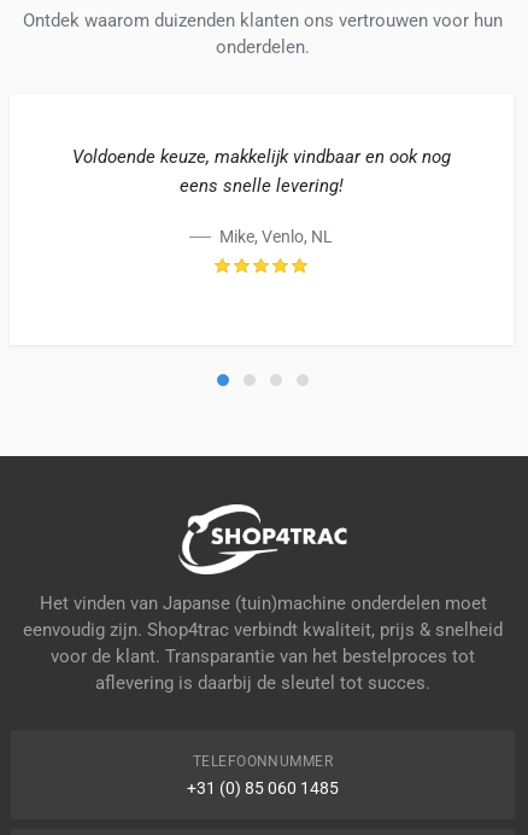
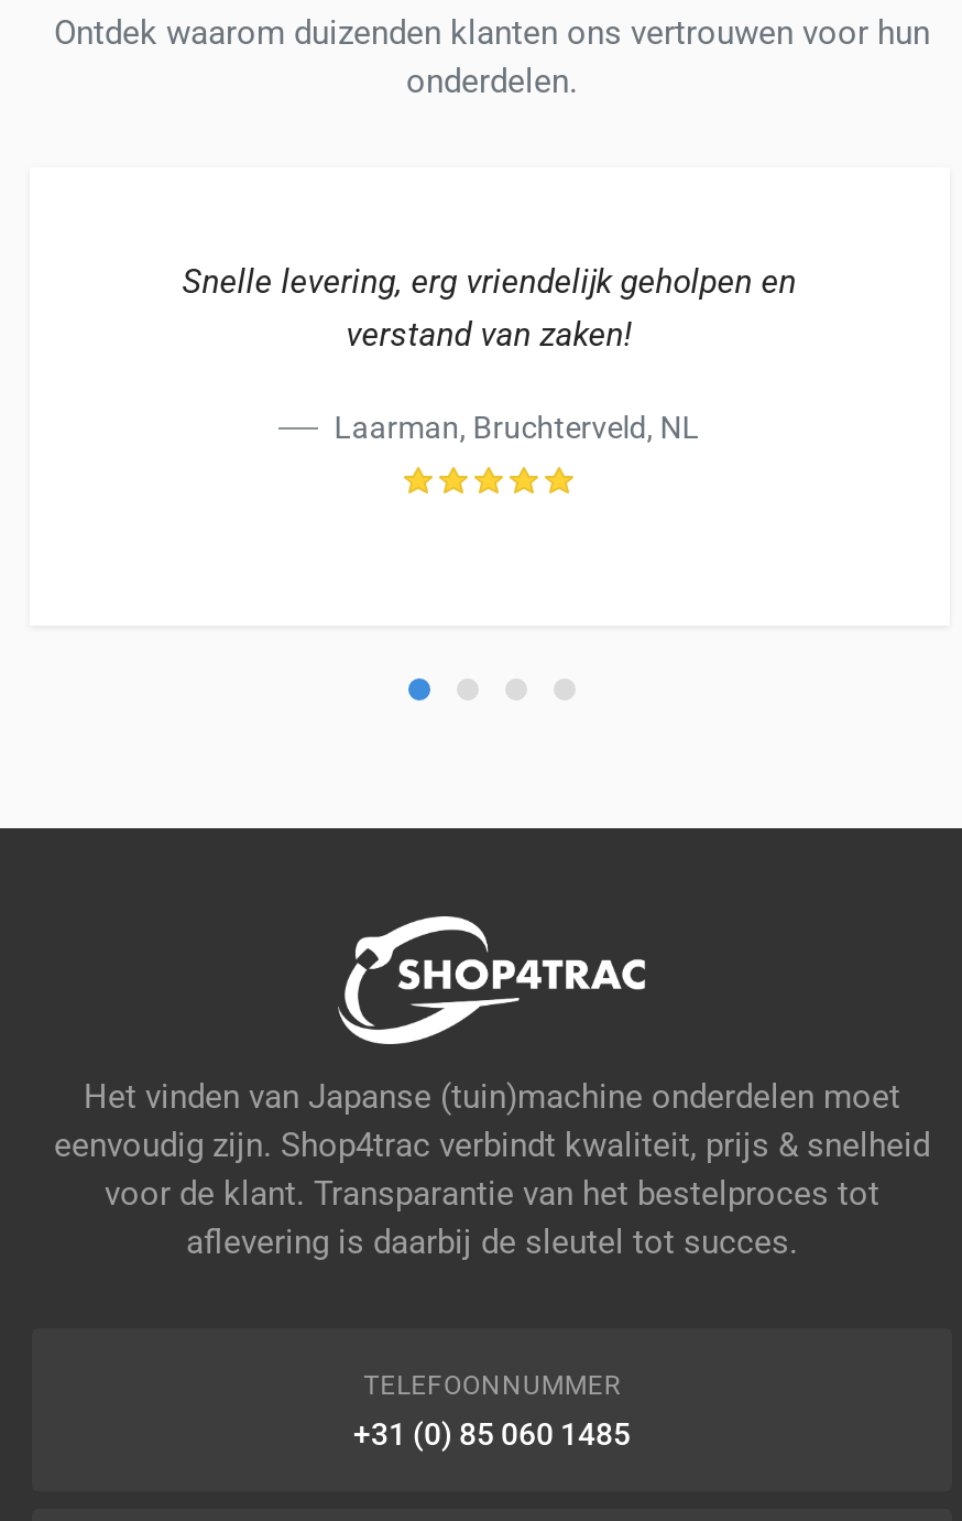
- Voldoende keuze, makkelijk vindbaar en ook nog
- eens snelle levering!
+ Snelle levering, erg vriendelijk geholpen en
+ verstand van zaken!

- Mike, Venlo, NL
+ Laarman, Bruchterveld, NL
